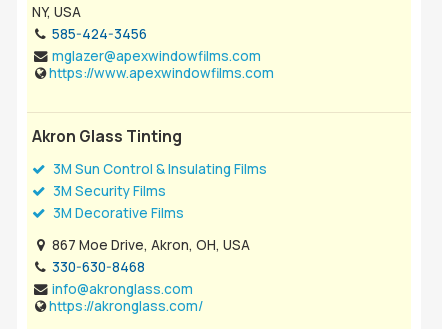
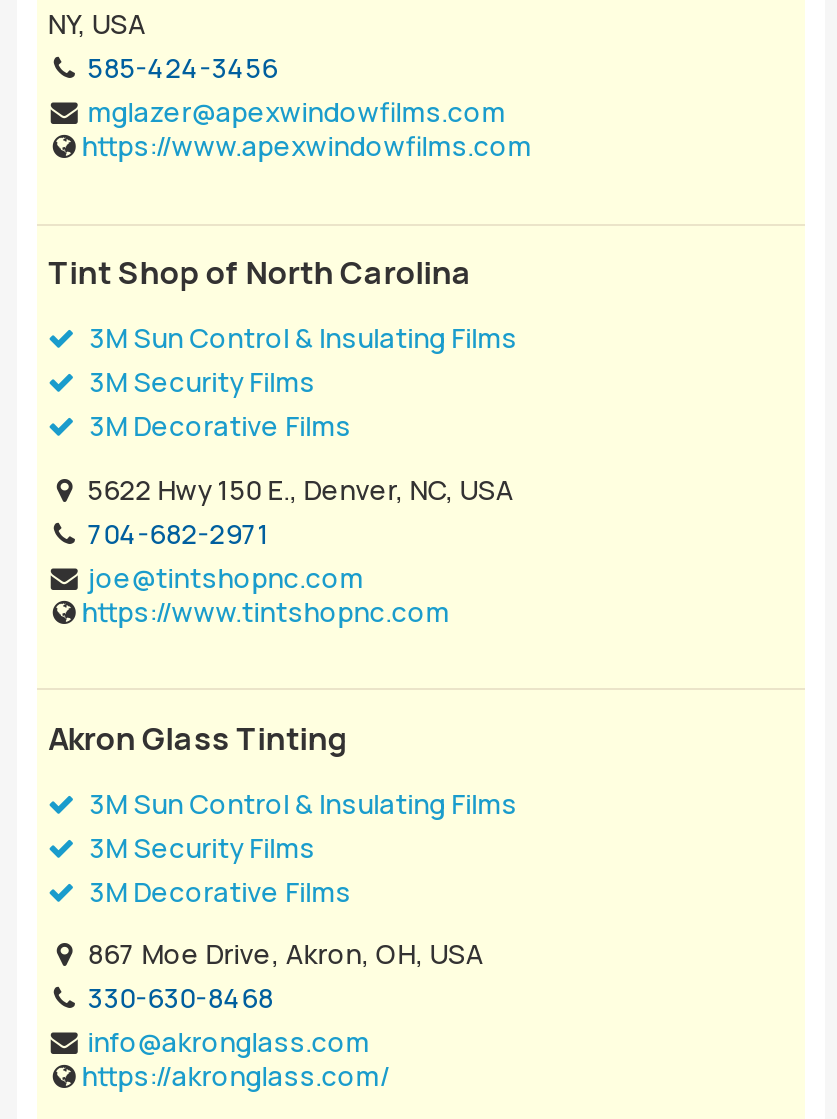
+ Tint Shop of North Carolina
+ 3M Sun Control & Insulating Films
+ 3M Security Films
+ 3M Decorative Films
+ 5622 Hwy 150 E., Denver, NC, USA
+ 704-682-2971
+ joe@tintshopnc.com
+ https://www.tintshopnc.com
